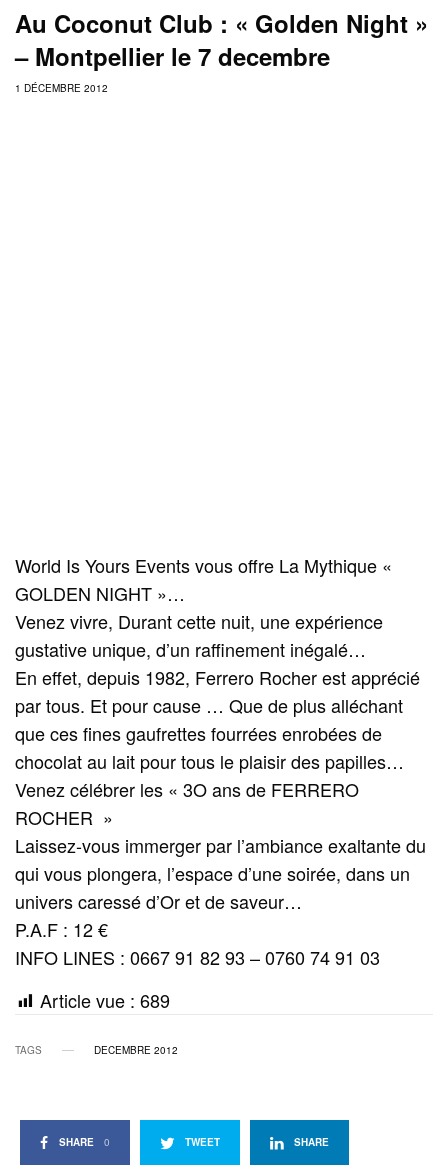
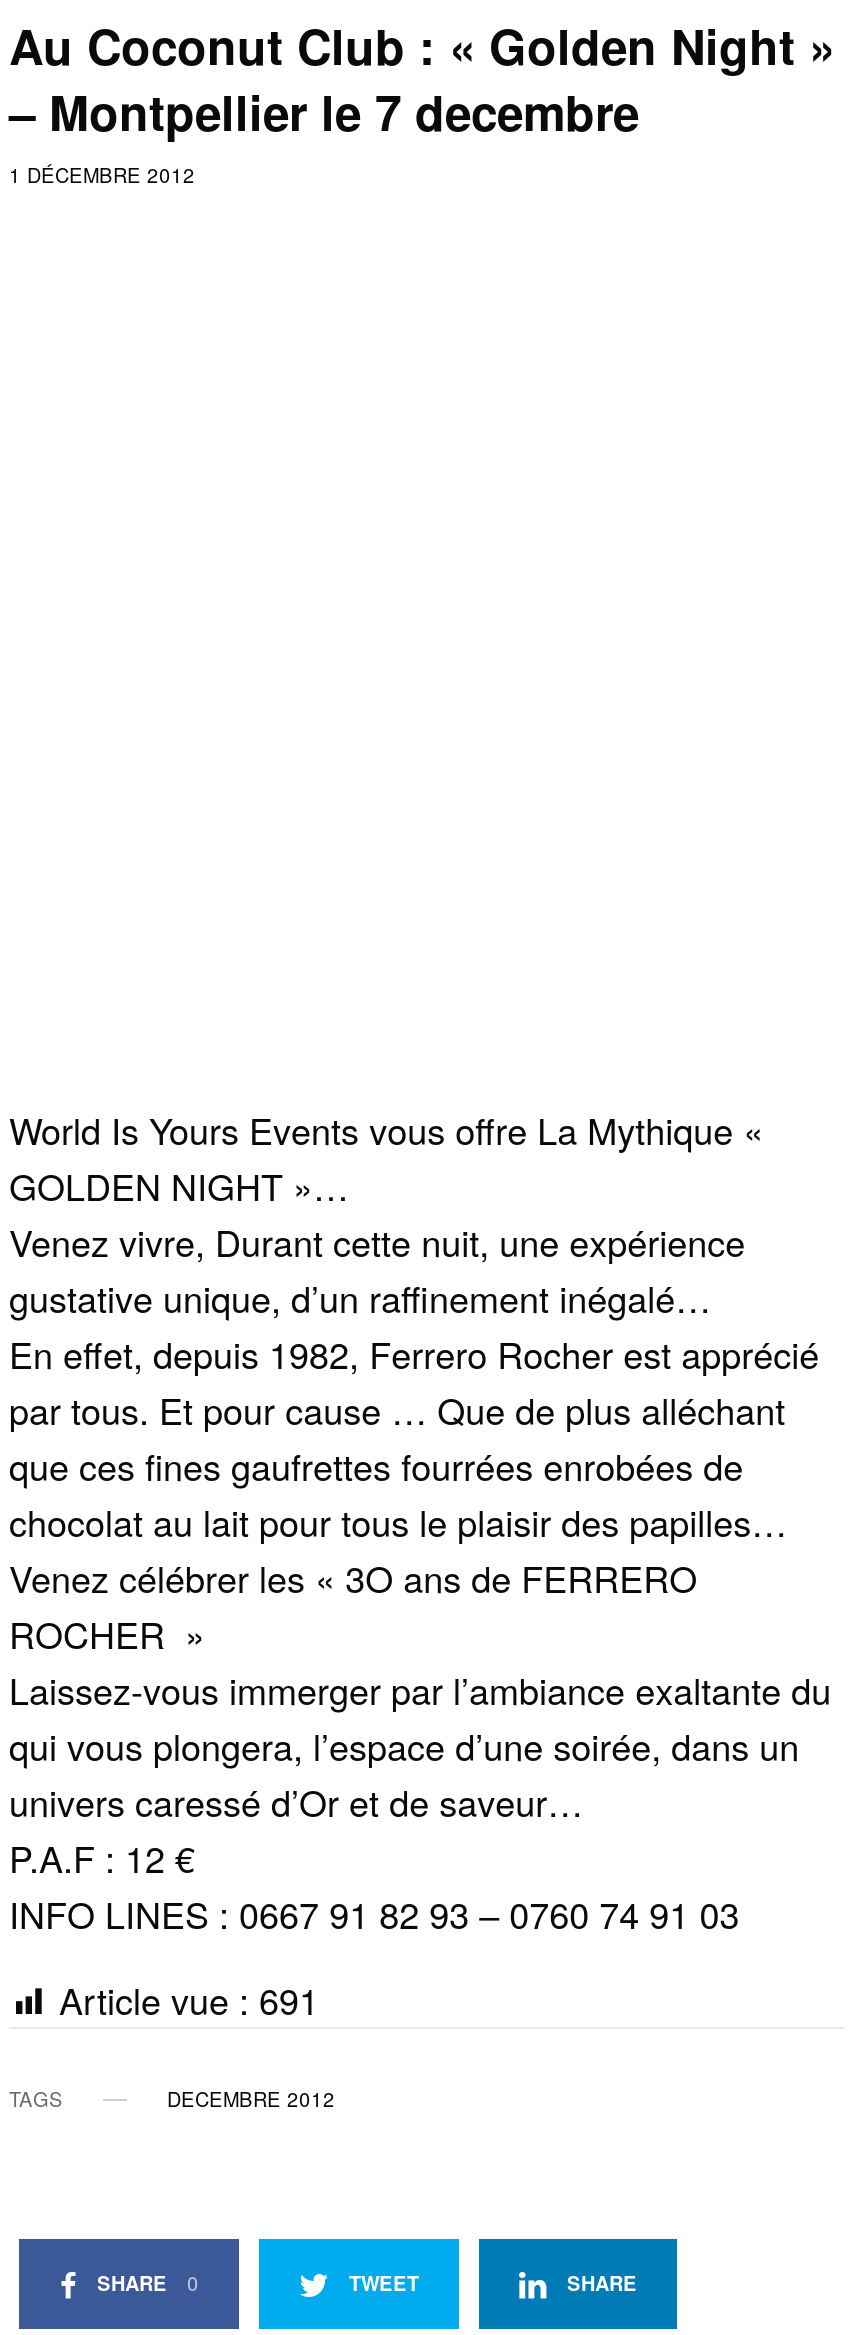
- Article vue : 689
+ Article vue : 691
